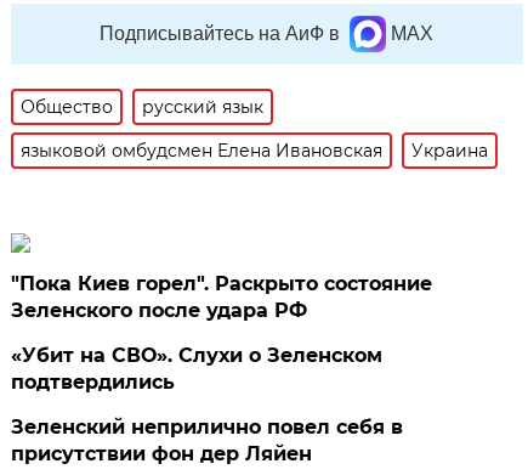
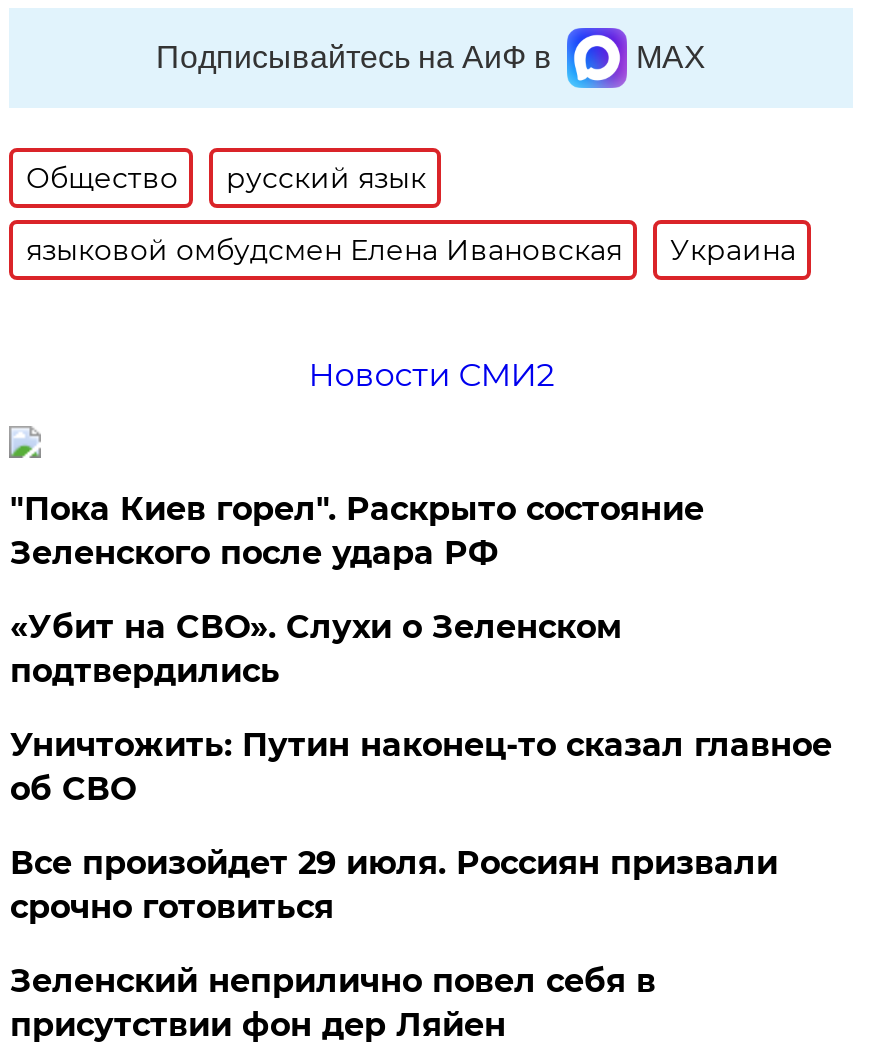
+ Новости СМИ2

+ Уничтожить: Путин наконец-то сказал главное
+ об СВО
+ Все произойдет 29 июля. Россиян призвали
+ срочно готовиться
